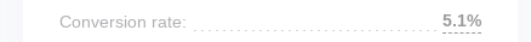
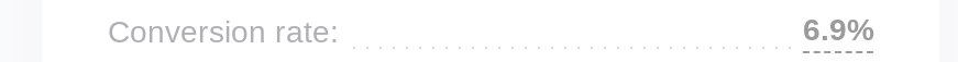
- 5.1%
+ 6.9%
